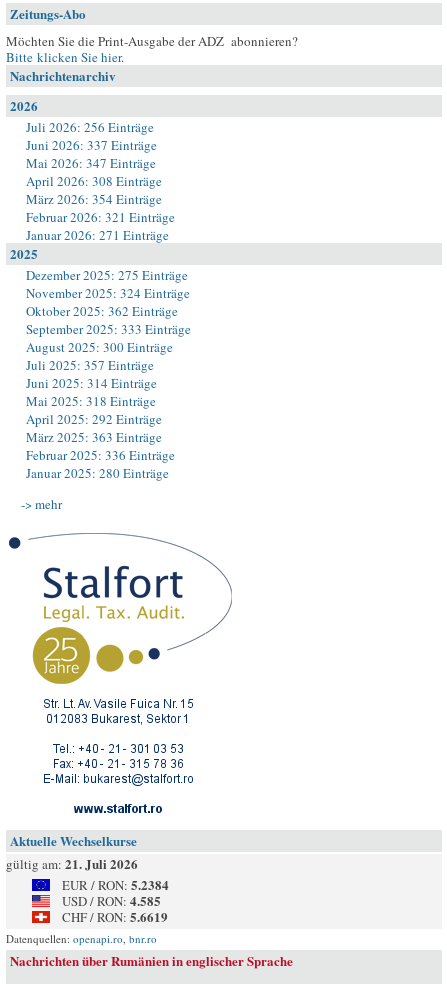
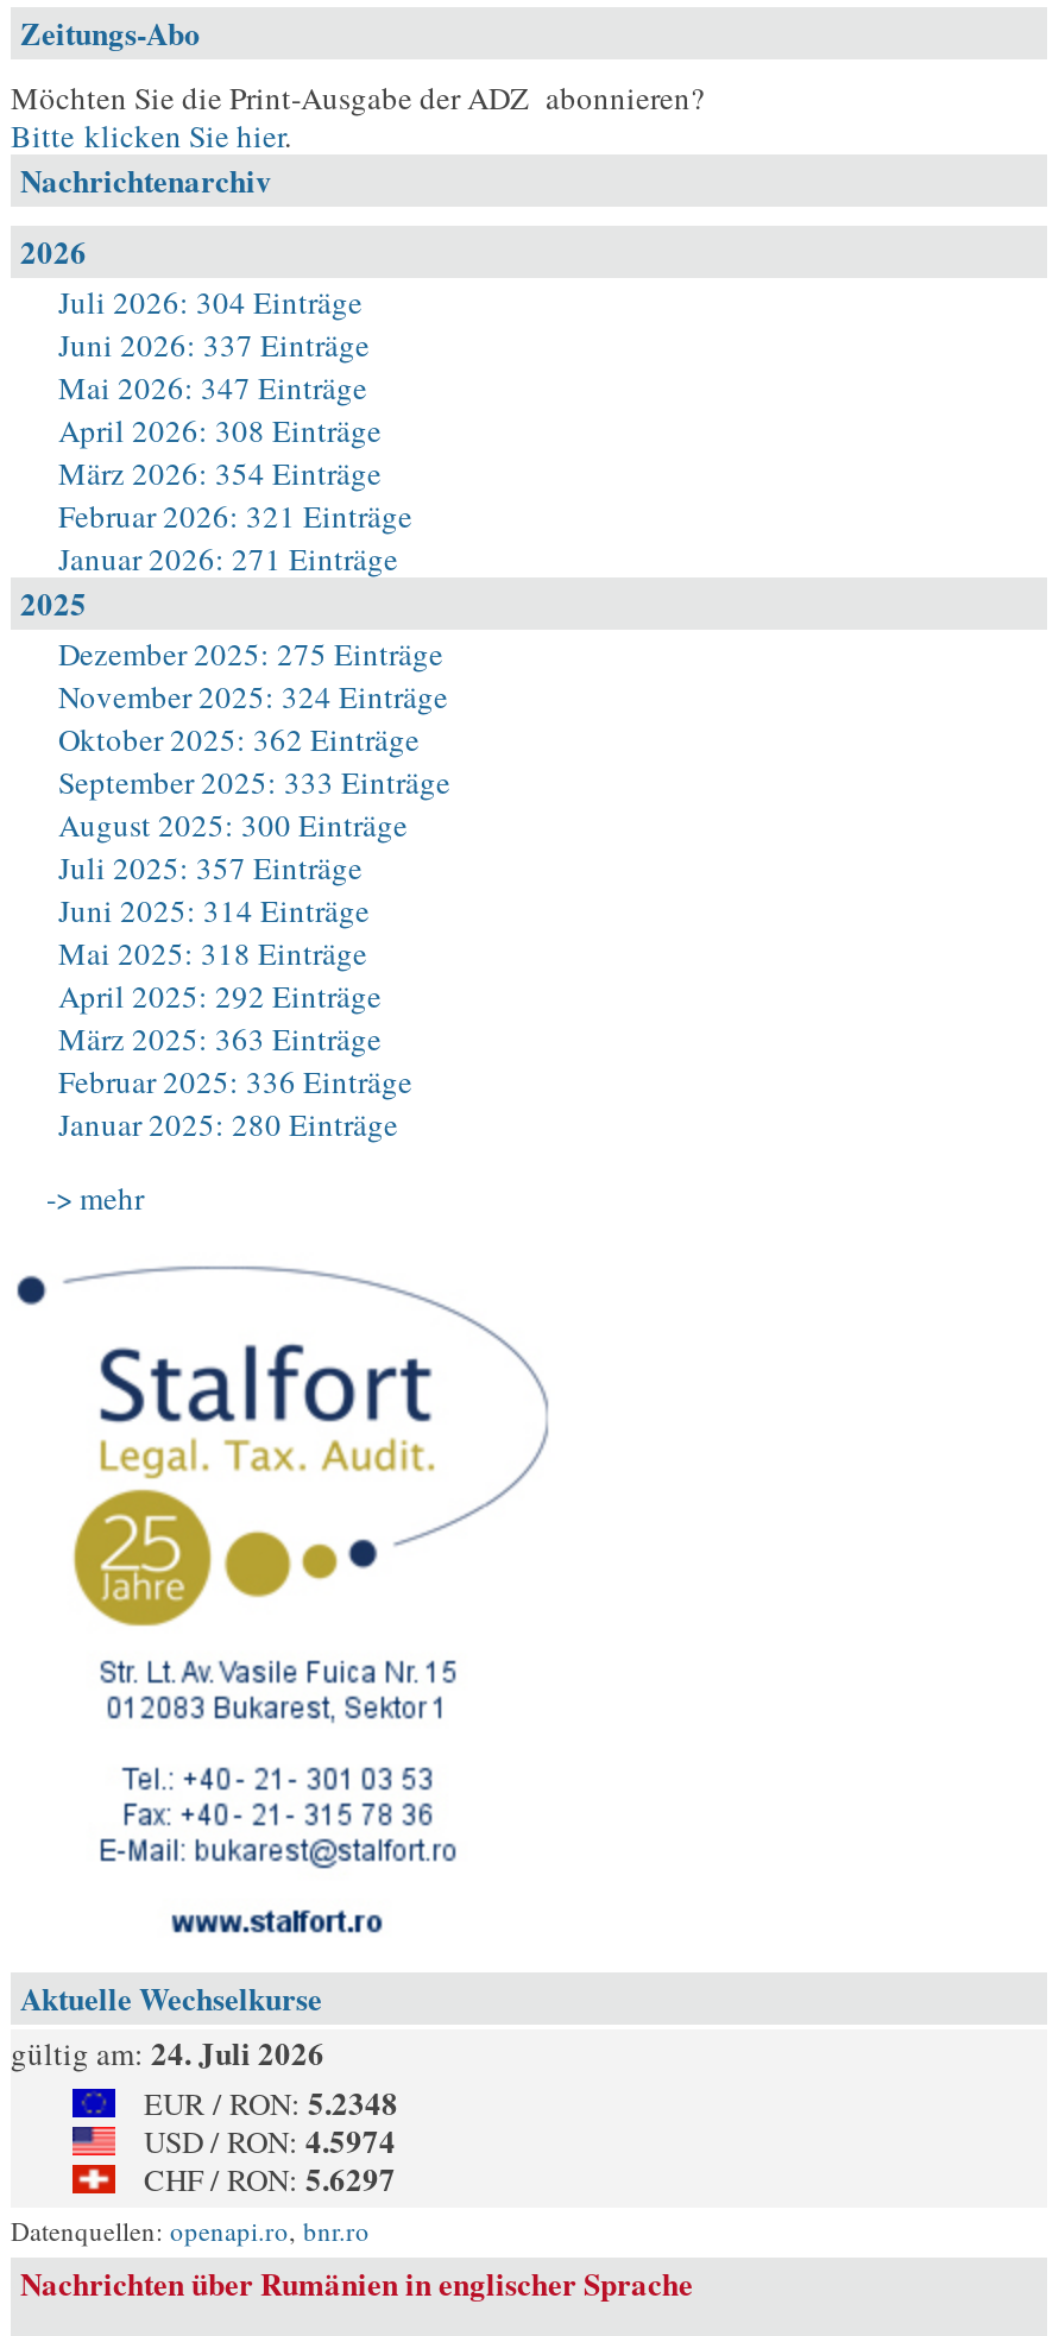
- Juli 2026: 256 Einträge
+ Juli 2026: 304 Einträge

- gültig am: 21. Juli 2026
+ gültig am: 24. Juli 2026

- EUR / RON: 5.2384
+ EUR / RON: 5.2348

- USD / RON: 4.585
+ USD / RON: 4.5974

- CHF / RON: 5.6619
+ CHF / RON: 5.6297
